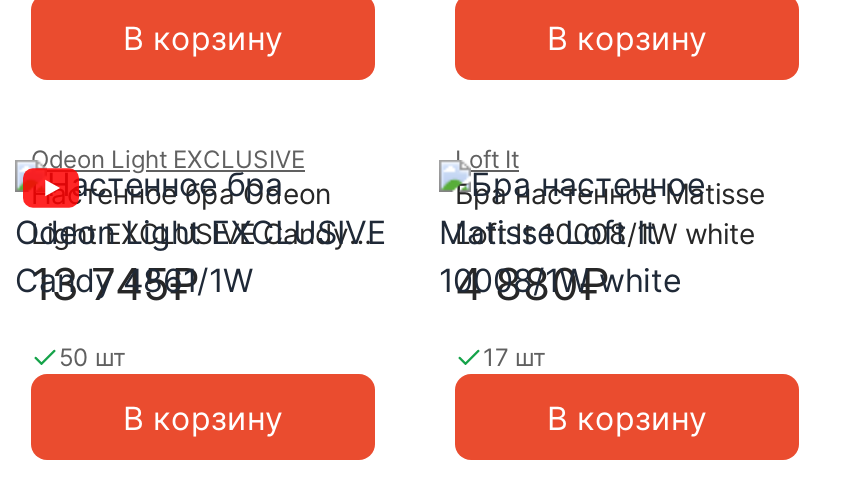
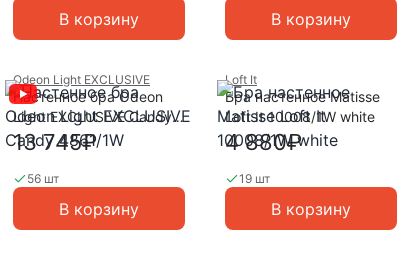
- 50 шт
+ 56 шт

- 17 шт
+ 19 шт
